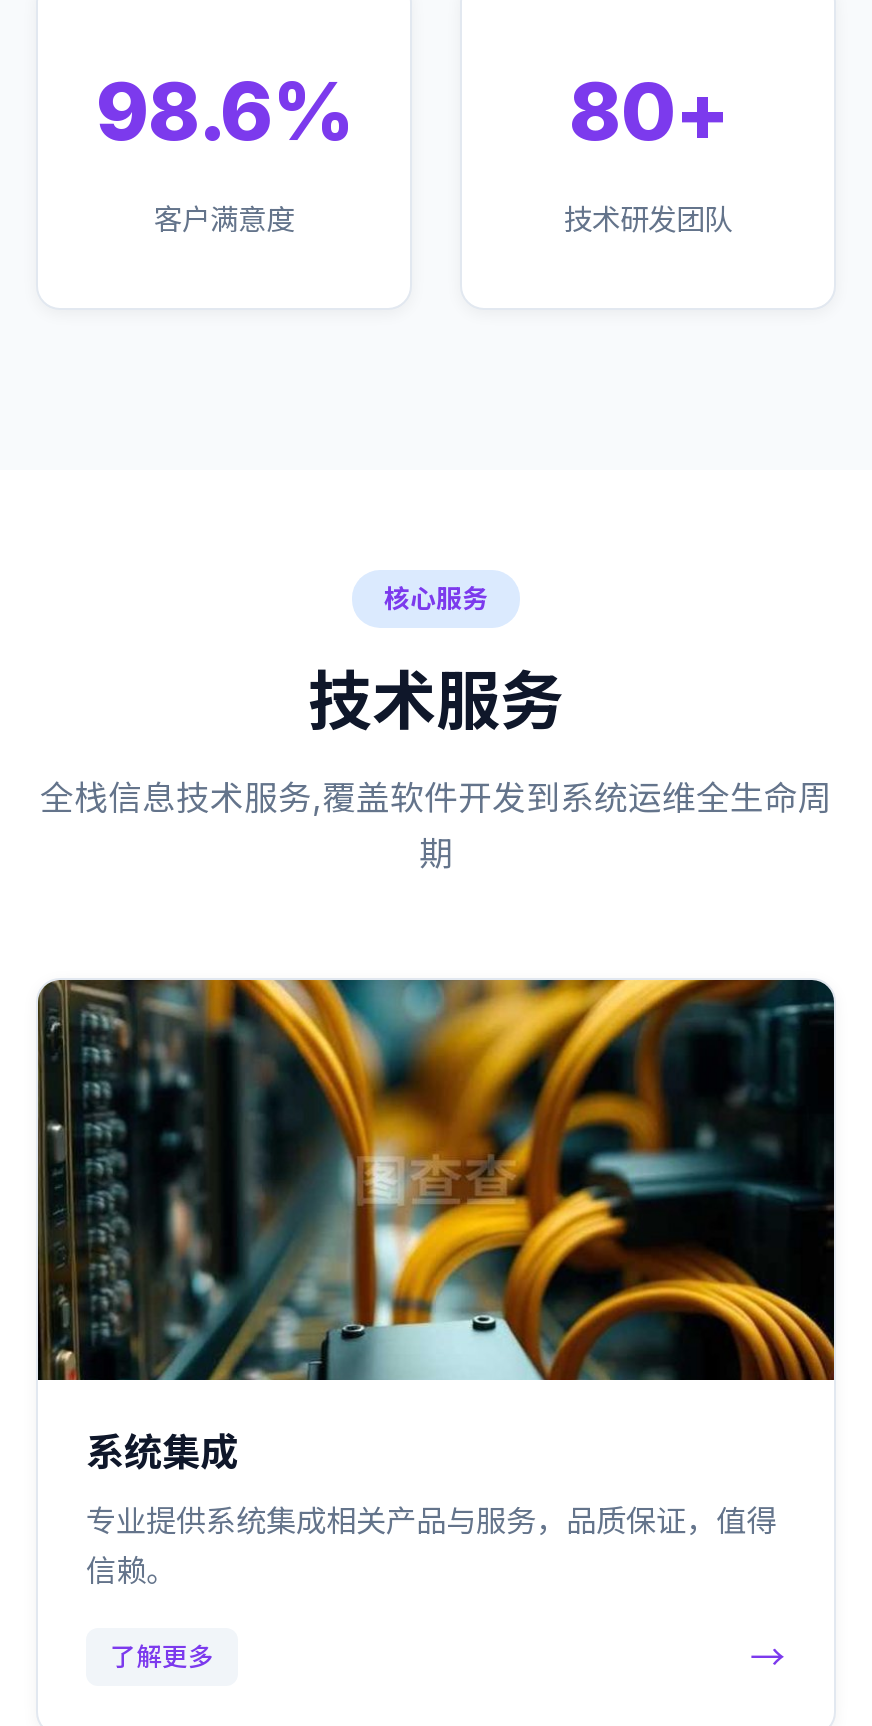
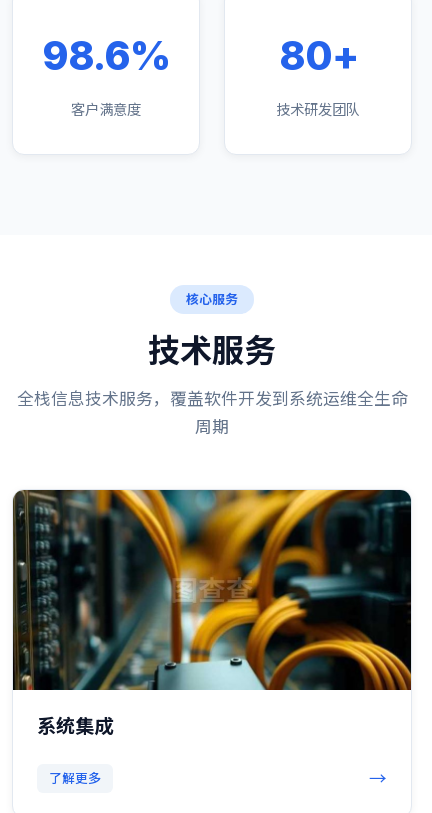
- 全栈信息技术服务,覆盖软件开发到系统运维全生命周
- 期
+ 全栈信息技术服务，覆盖软件开发到系统运维全生命
+ 周期

- 专业提供系统集成相关产品与服务，品质保证，值得
- 信赖。
